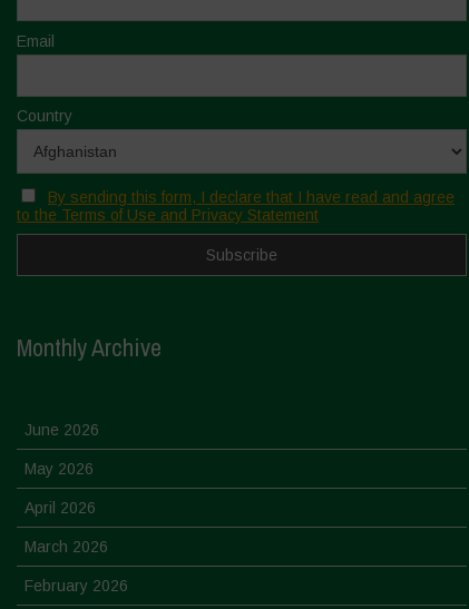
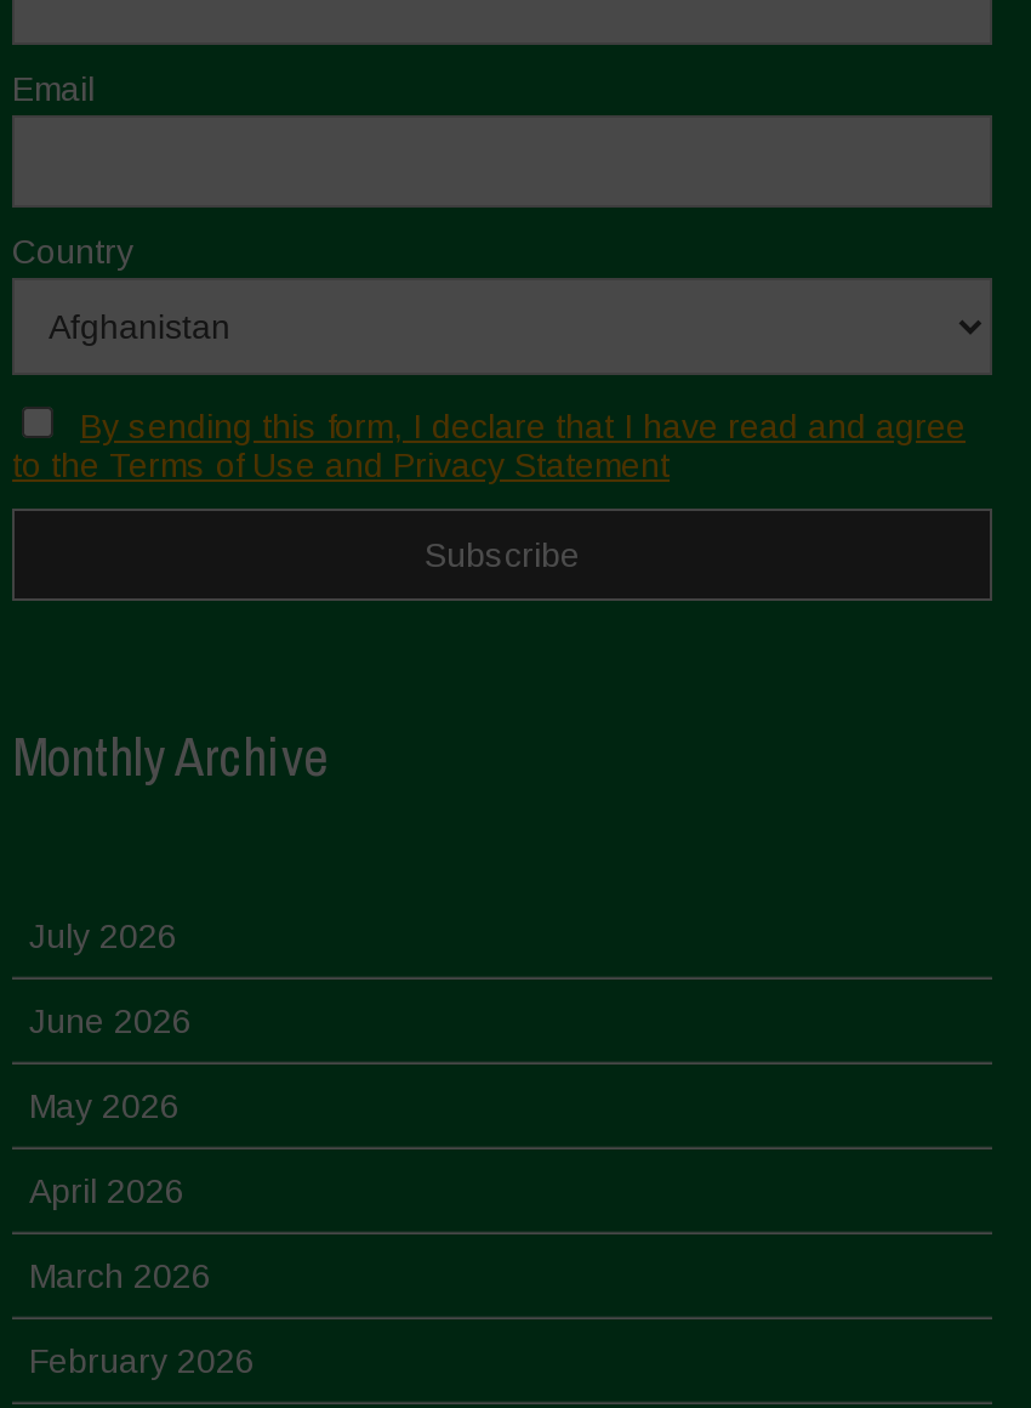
+ July 2026
